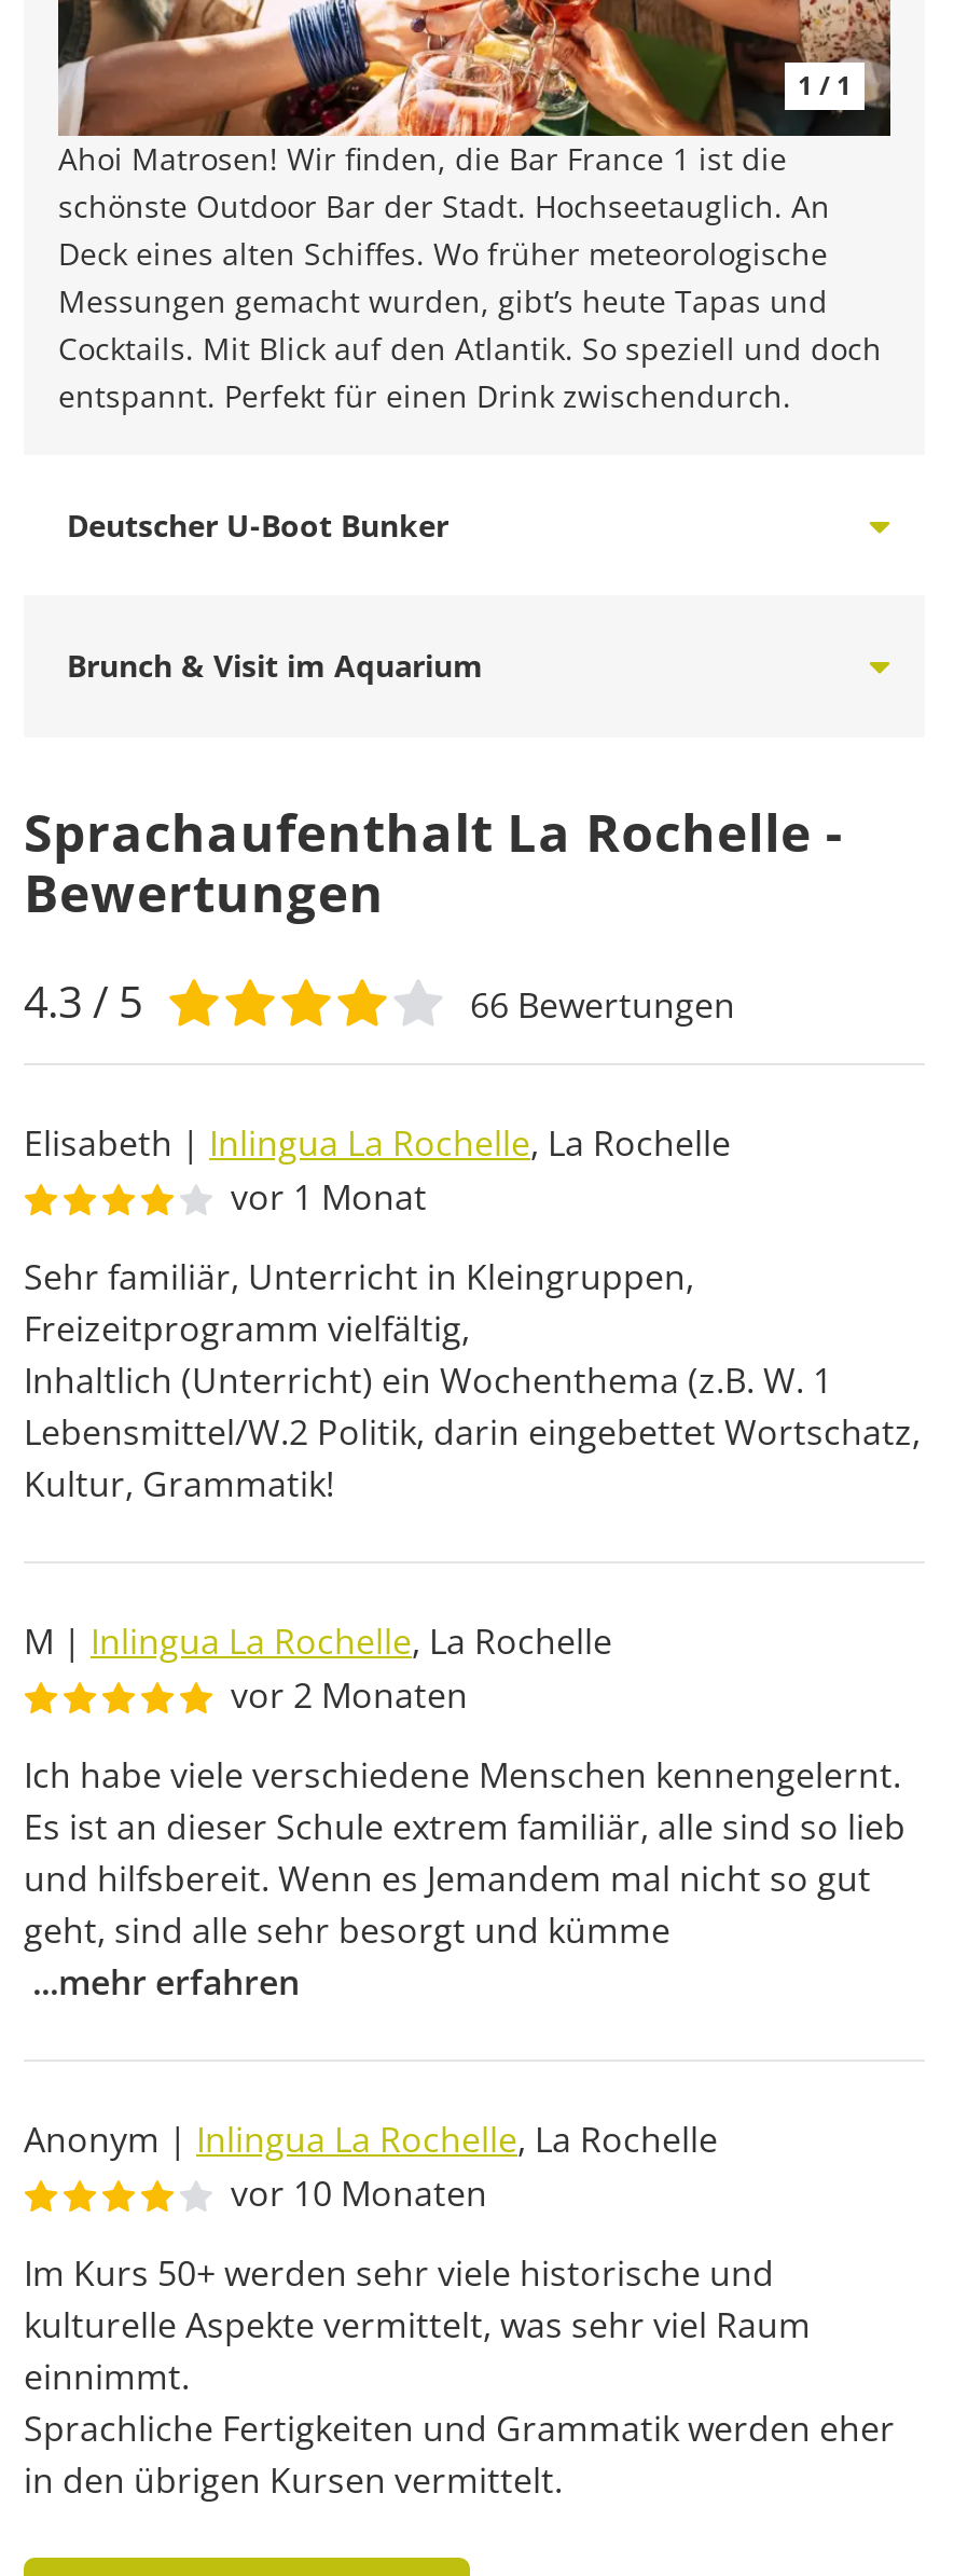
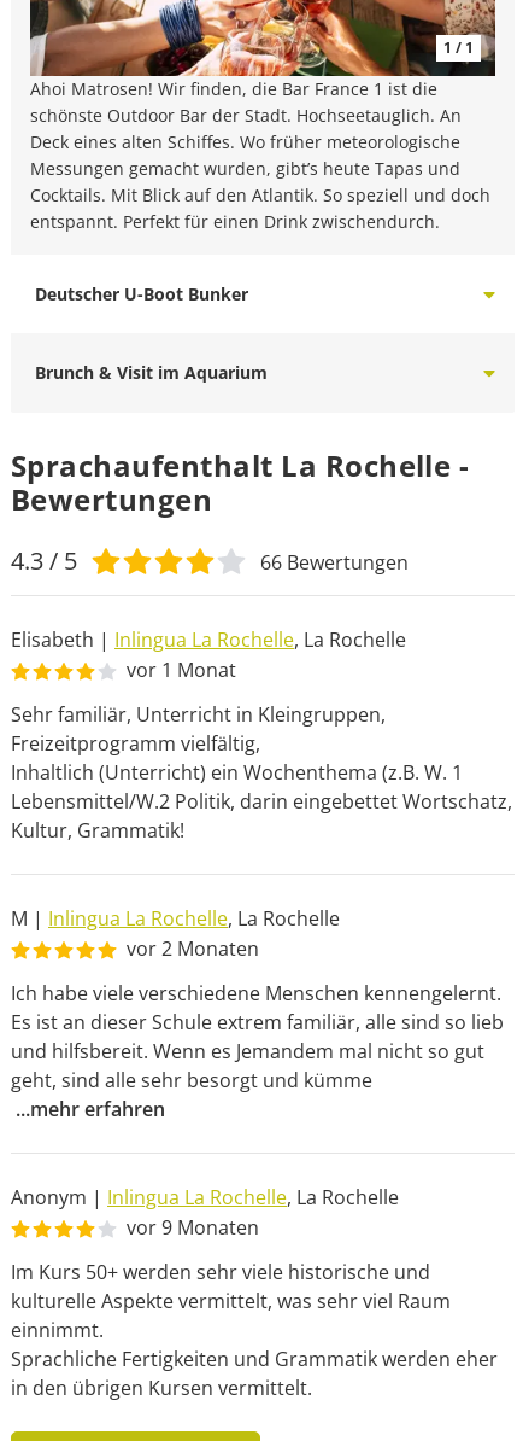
- vor 10 Monaten
+ vor 9 Monaten
